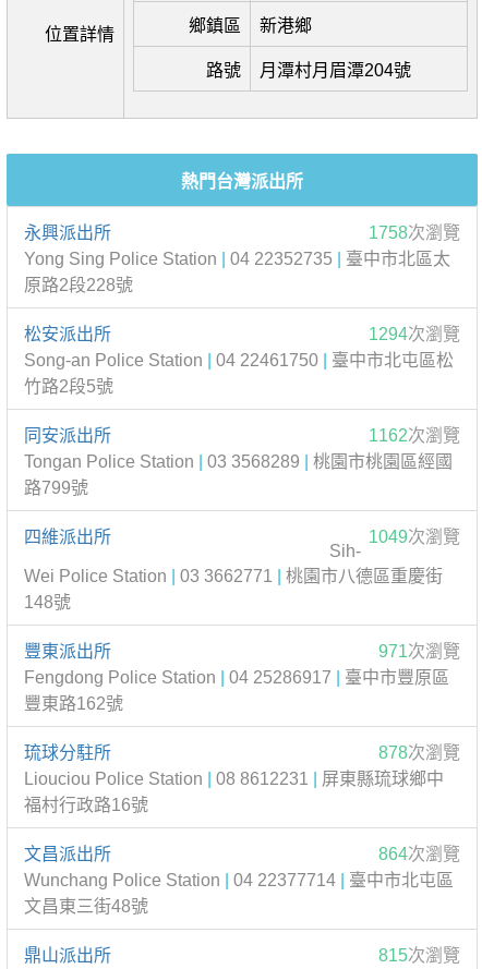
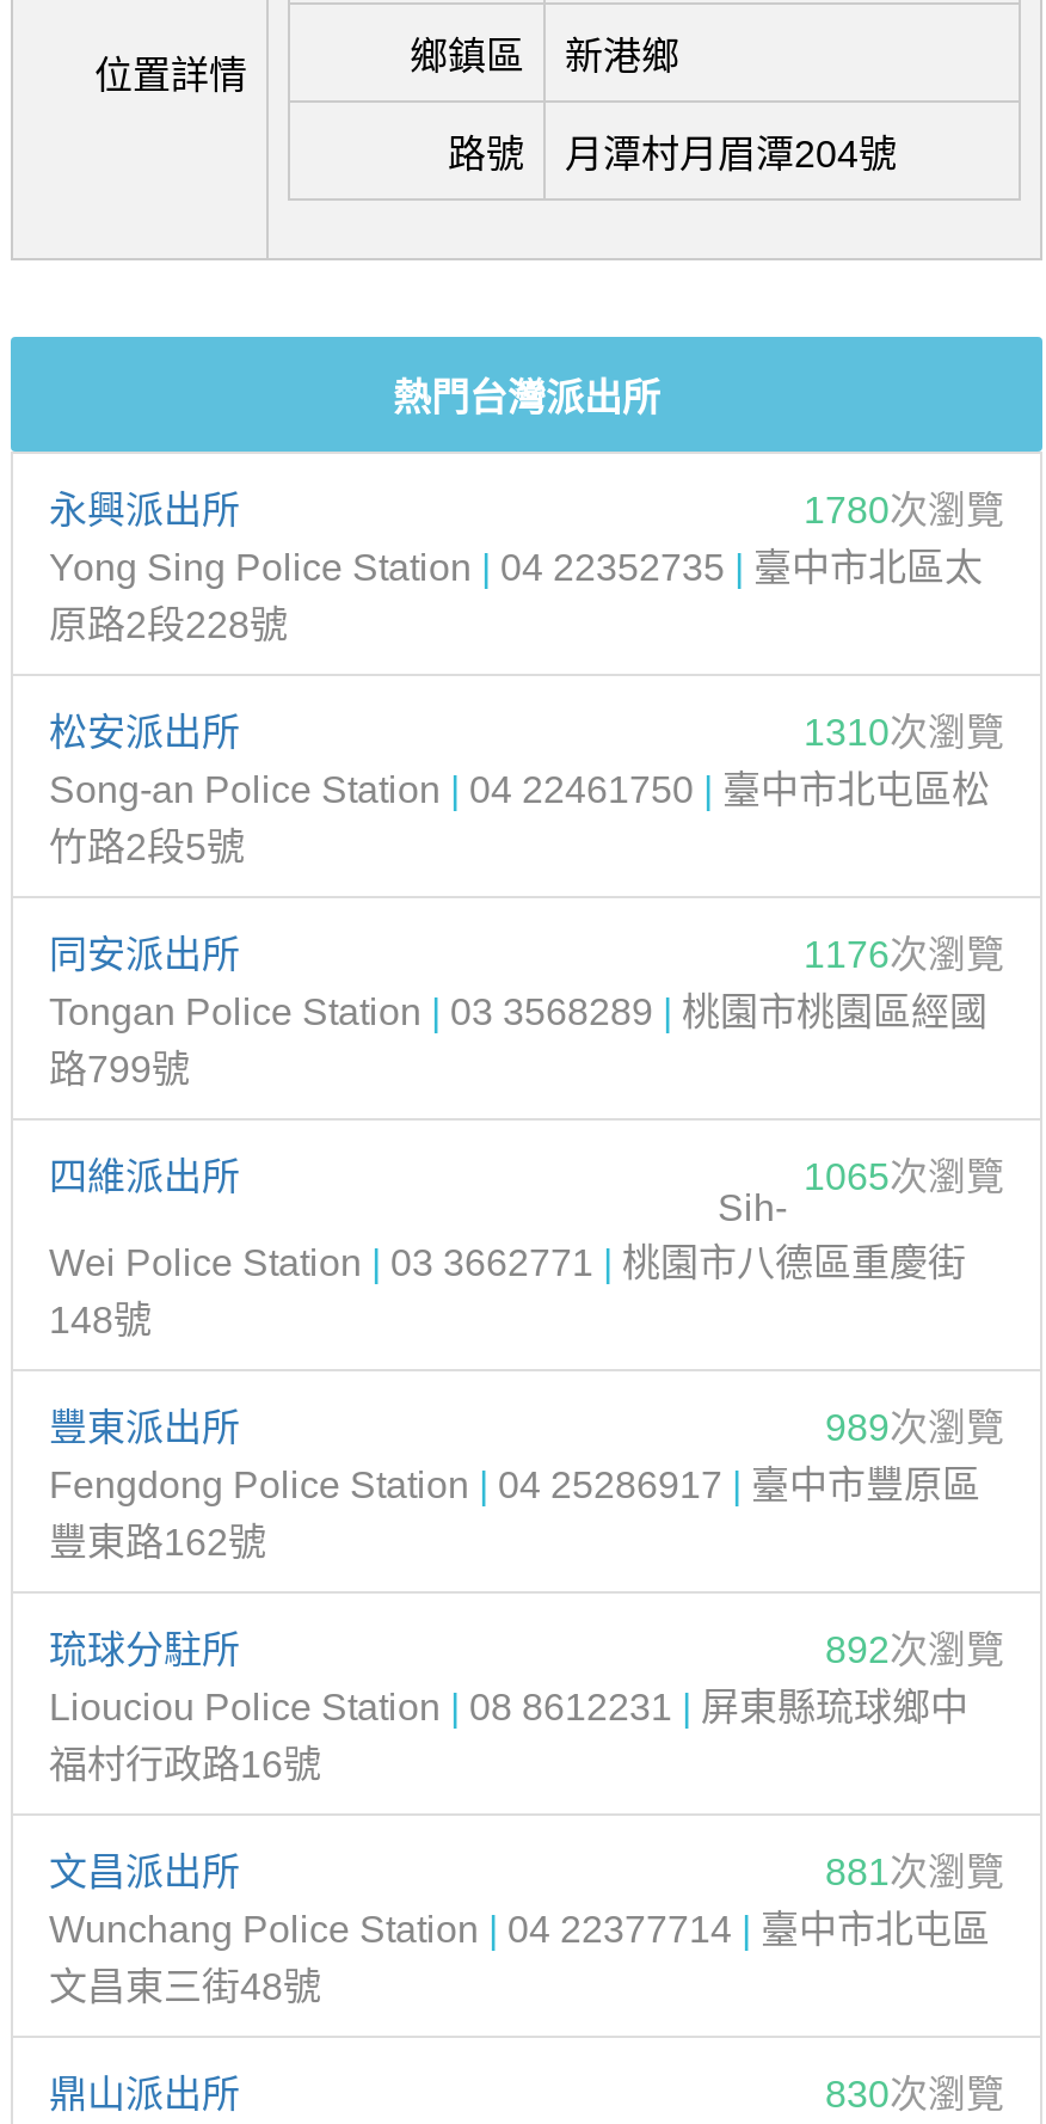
- 1758次瀏覽
+ 1780次瀏覽

- 1294次瀏覽
+ 1310次瀏覽

- 1162次瀏覽
+ 1176次瀏覽

- 1049次瀏覽
+ 1065次瀏覽

- 971次瀏覽
+ 989次瀏覽

- 878次瀏覽
+ 892次瀏覽

- 864次瀏覽
+ 881次瀏覽

- 815次瀏覽
+ 830次瀏覽
